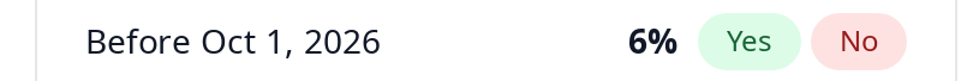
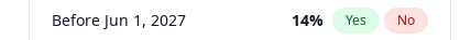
- Before Oct 1, 2026
+ Before Jun 1, 2027

- 6% Yes No
+ 14% Yes No
